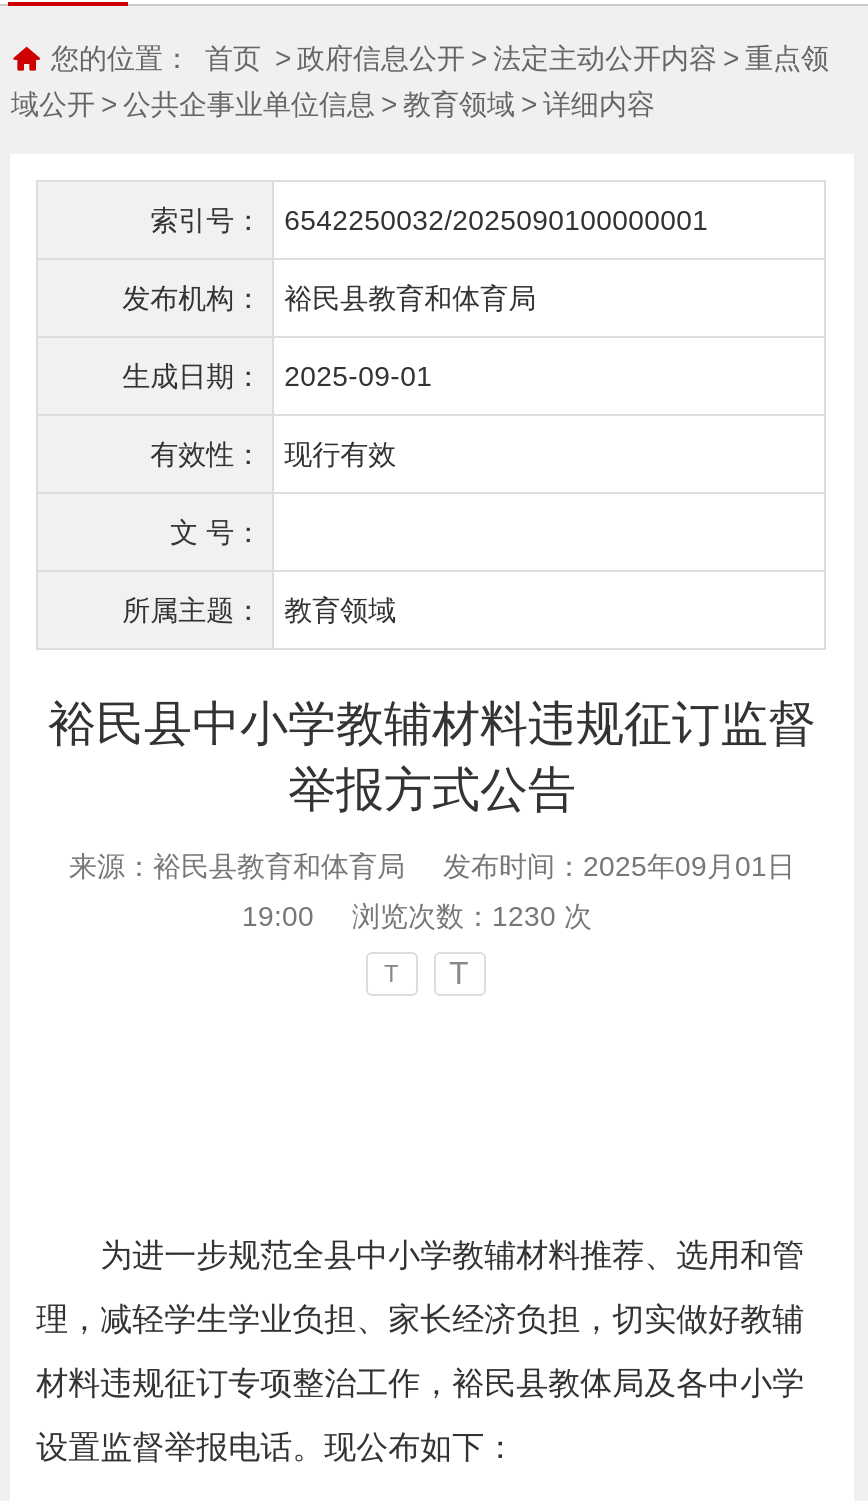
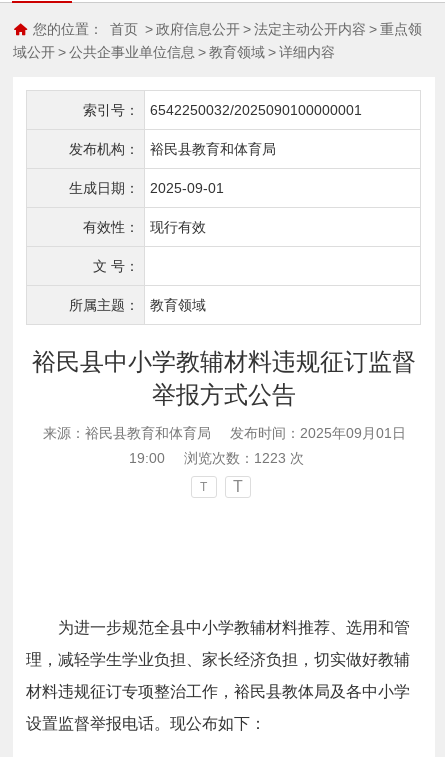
- 19:00 浏览次数：1230次
+ 19:00 浏览次数：1223次
